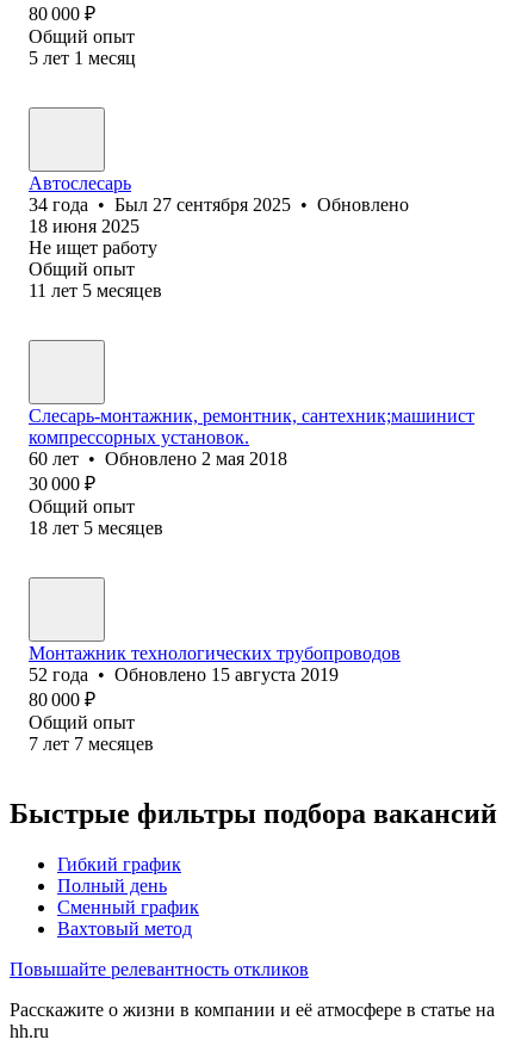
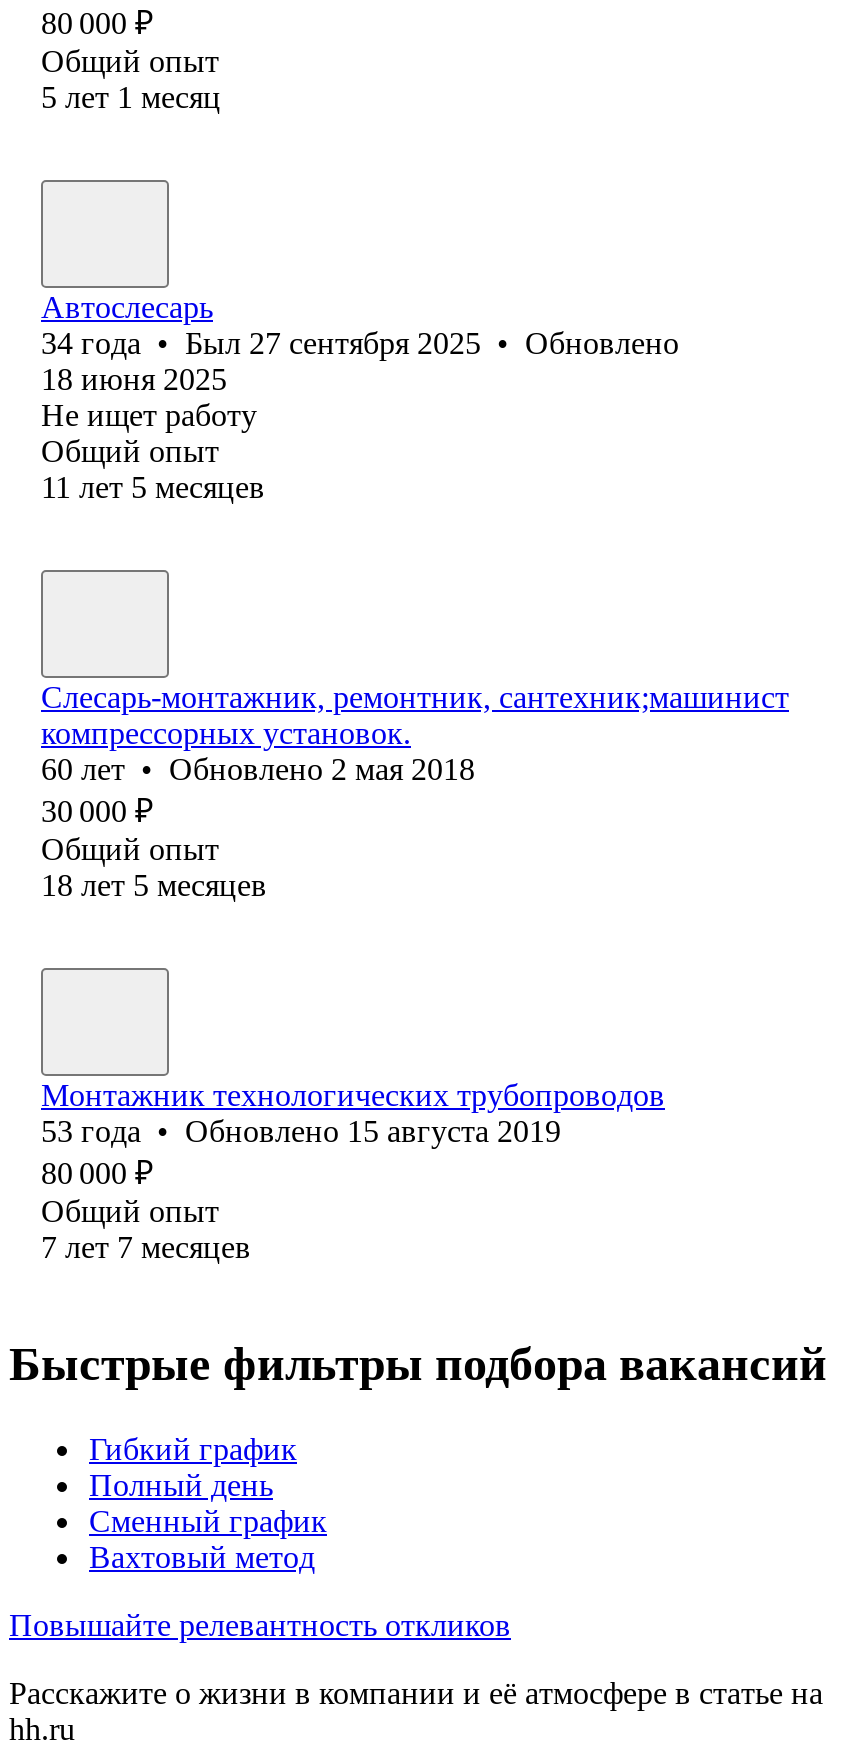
- 52 года • Обновлено 15 августа 2019
+ 53 года • Обновлено 15 августа 2019
